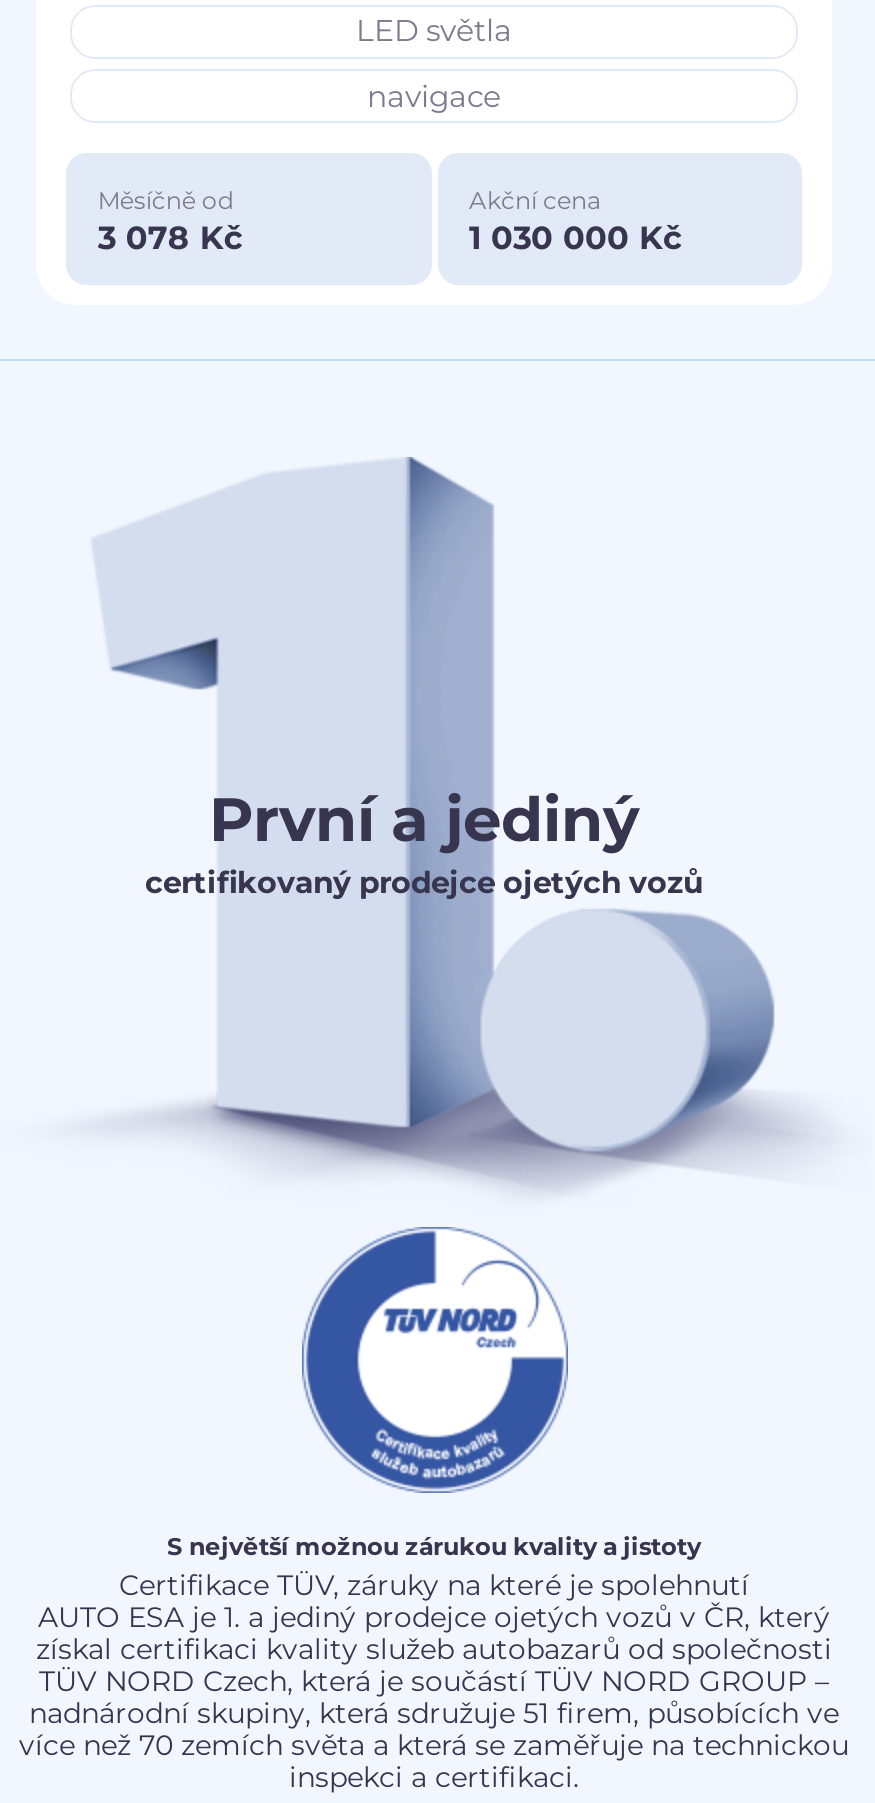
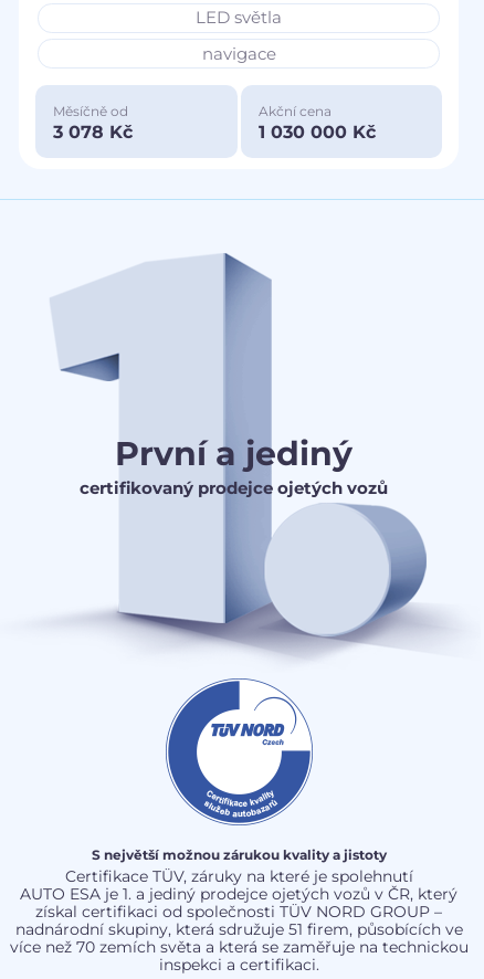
- získal certifikaci kvality služeb autobazarů od společnosti
- TÜV NORD Czech, která je součástí TÜV NORD GROUP –
+ získal certifikaci od společnosti TÜV NORD GROUP –
